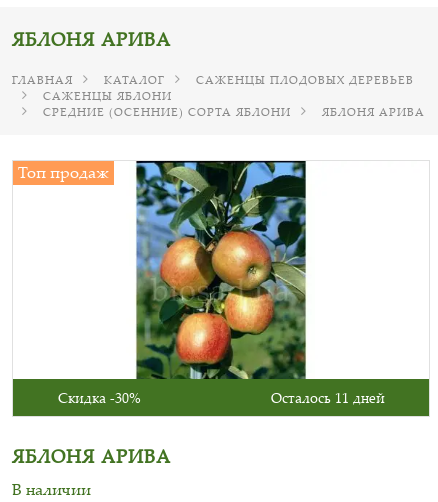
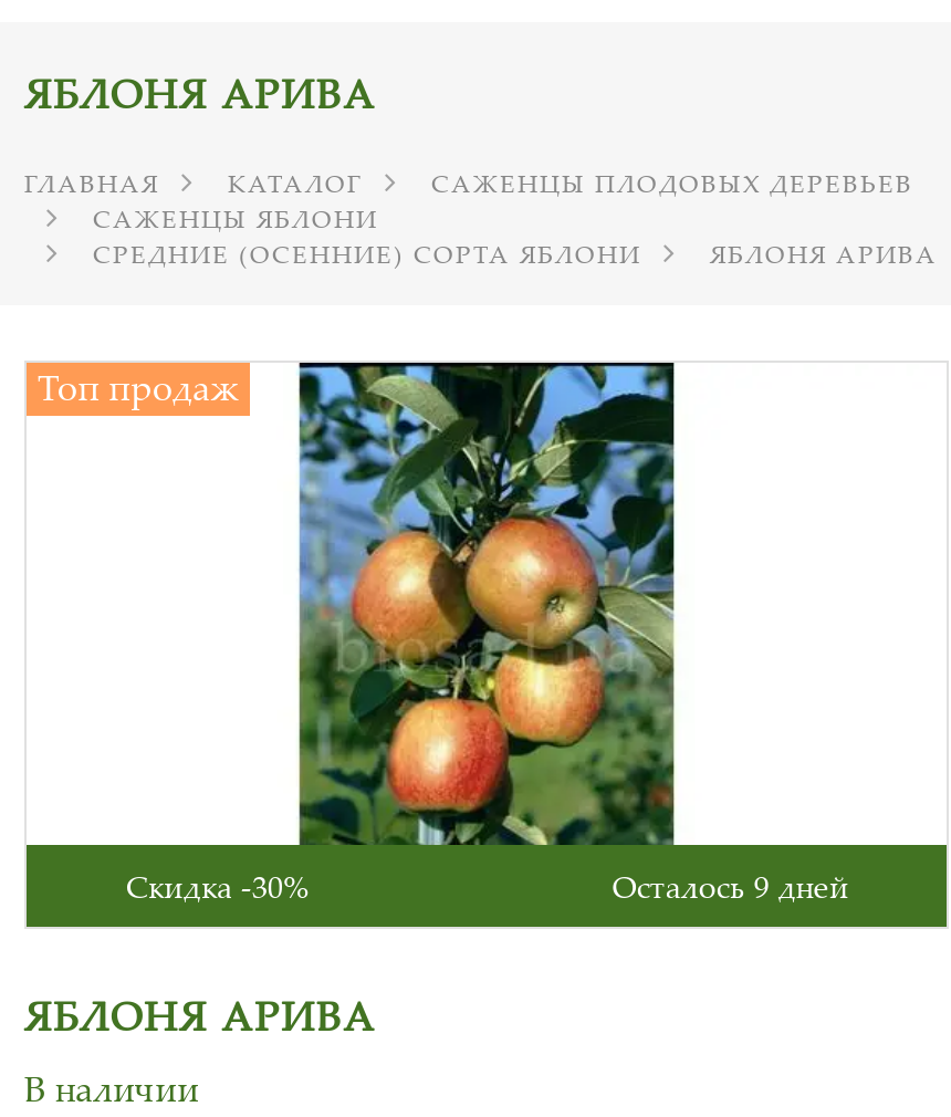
- Осталось 11 дней
+ Осталось 9 дней
